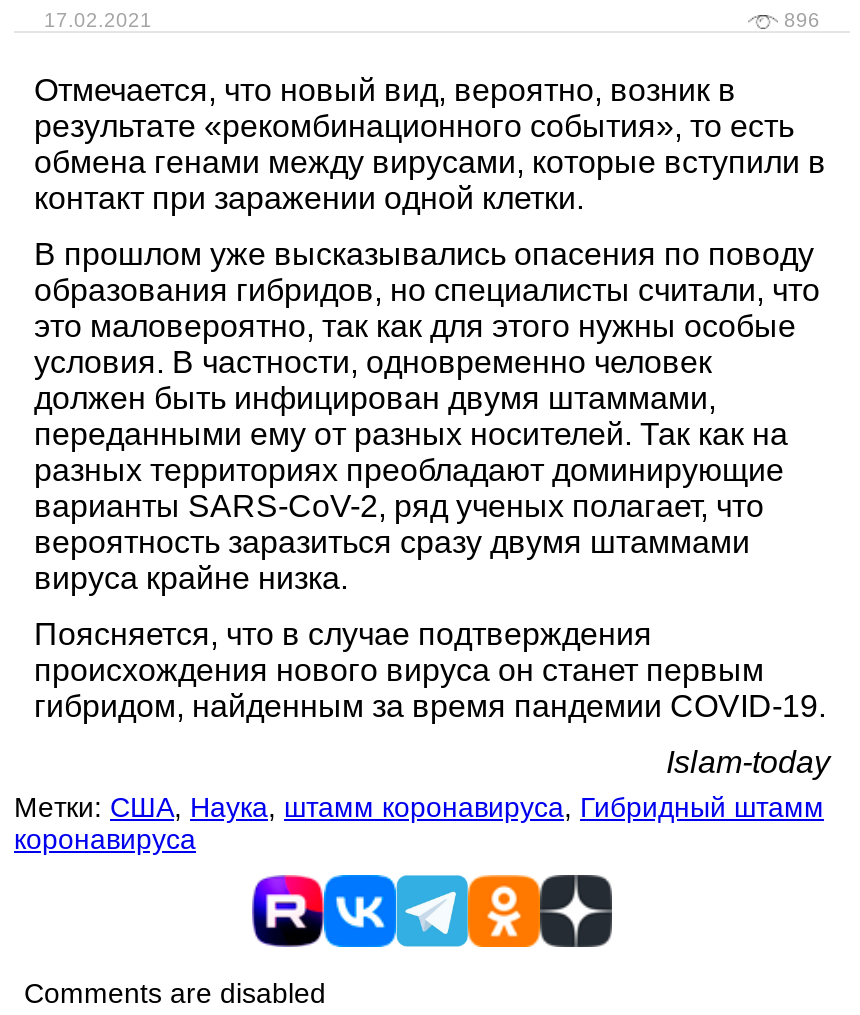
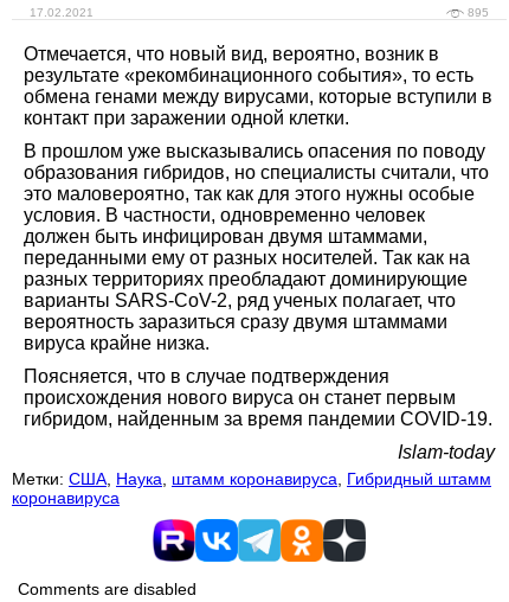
- 896
+ 895
